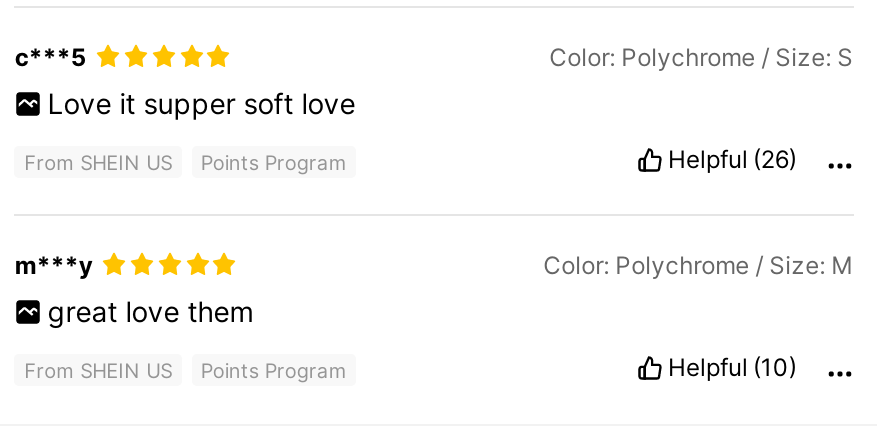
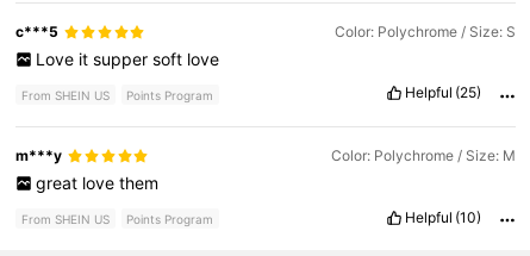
- Helpful (26)
+ Helpful (25)
